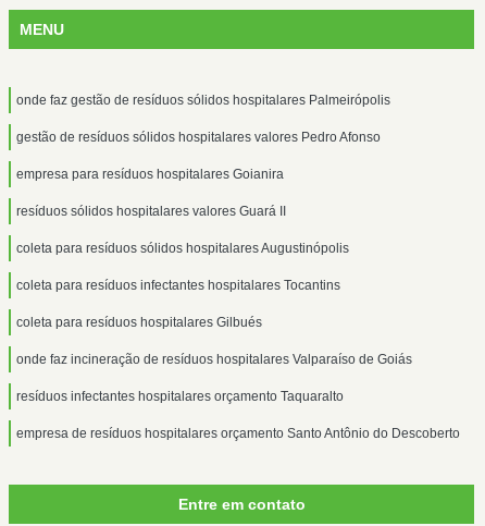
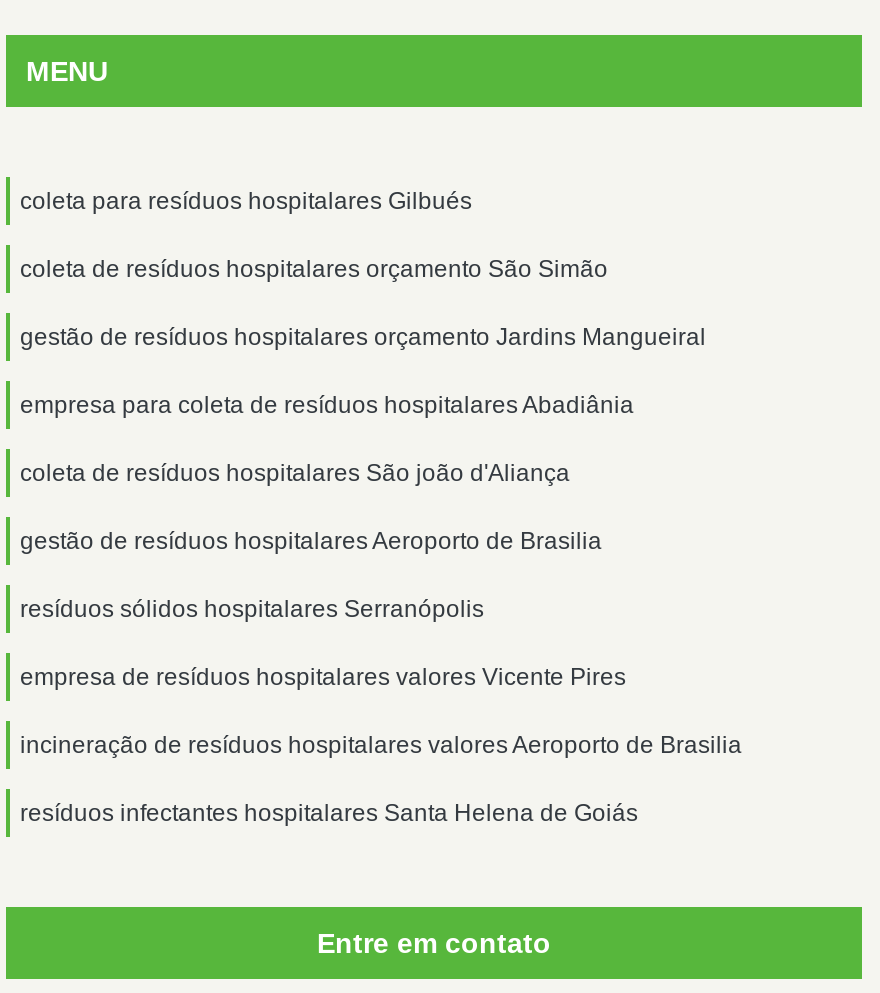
- onde faz gestão de resíduos sólidos hospitalares Palmeirópolis
- gestão de resíduos sólidos hospitalares valores Pedro Afonso
- empresa para resíduos hospitalares Goianira
- resíduos sólidos hospitalares valores Guará II
- coleta para resíduos sólidos hospitalares Augustinópolis
- coleta para resíduos infectantes hospitalares Tocantins

moved up: coleta para resíduos hospitalares Gilbués

- onde faz incineração de resíduos hospitalares Valparaíso de Goiás
- resíduos infectantes hospitalares orçamento Taquaralto
- empresa de resíduos hospitalares orçamento Santo Antônio do Descoberto
+ coleta de resíduos hospitalares orçamento São Simão
+ gestão de resíduos hospitalares orçamento Jardins Mangueiral
+ empresa para coleta de resíduos hospitalares Abadiânia
+ coleta de resíduos hospitalares São joão d'Aliança
+ gestão de resíduos hospitalares Aeroporto de Brasilia
+ resíduos sólidos hospitalares Serranópolis
+ empresa de resíduos hospitalares valores Vicente Pires
+ incineração de resíduos hospitalares valores Aeroporto de Brasilia
+ resíduos infectantes hospitalares Santa Helena de Goiás
